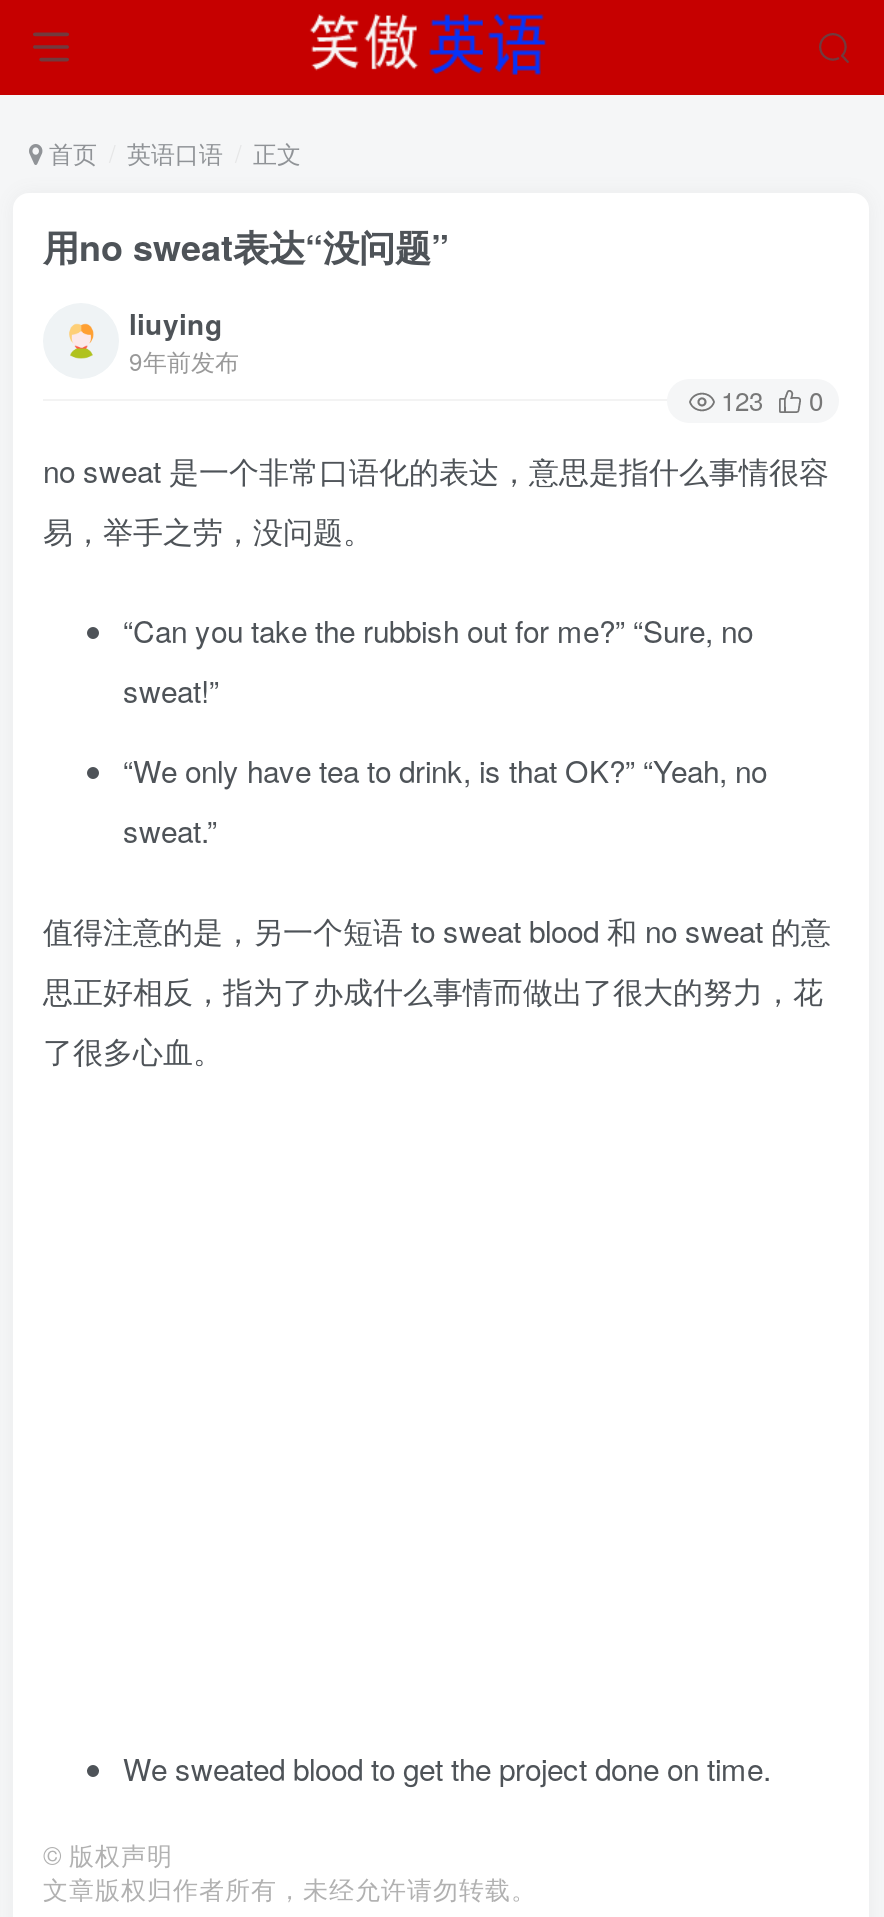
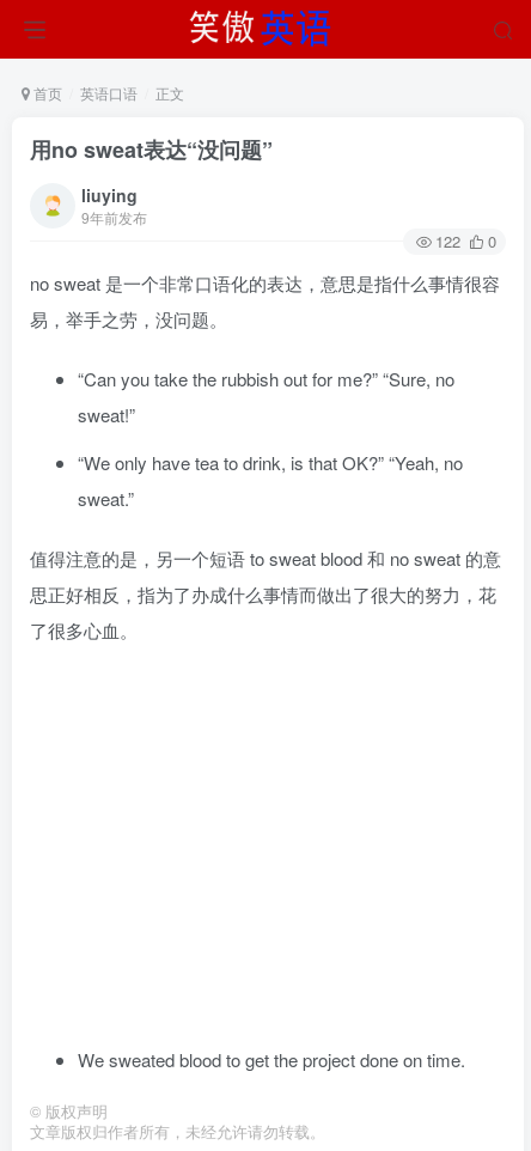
- 123 0
+ 122 0
